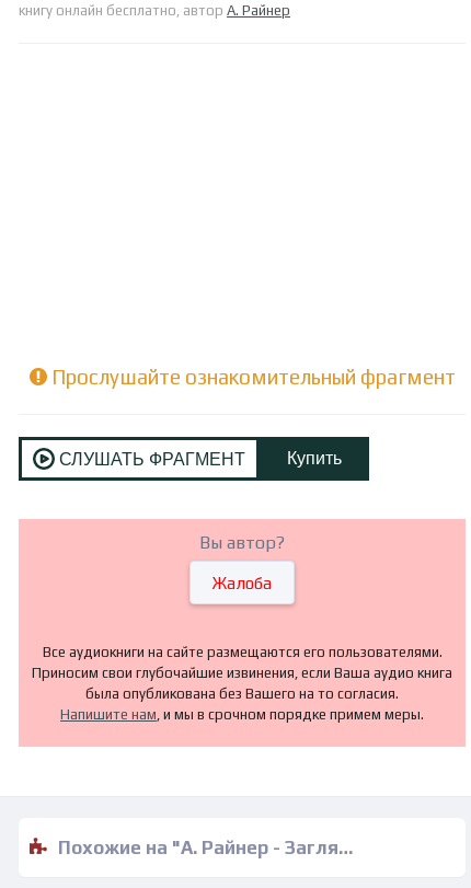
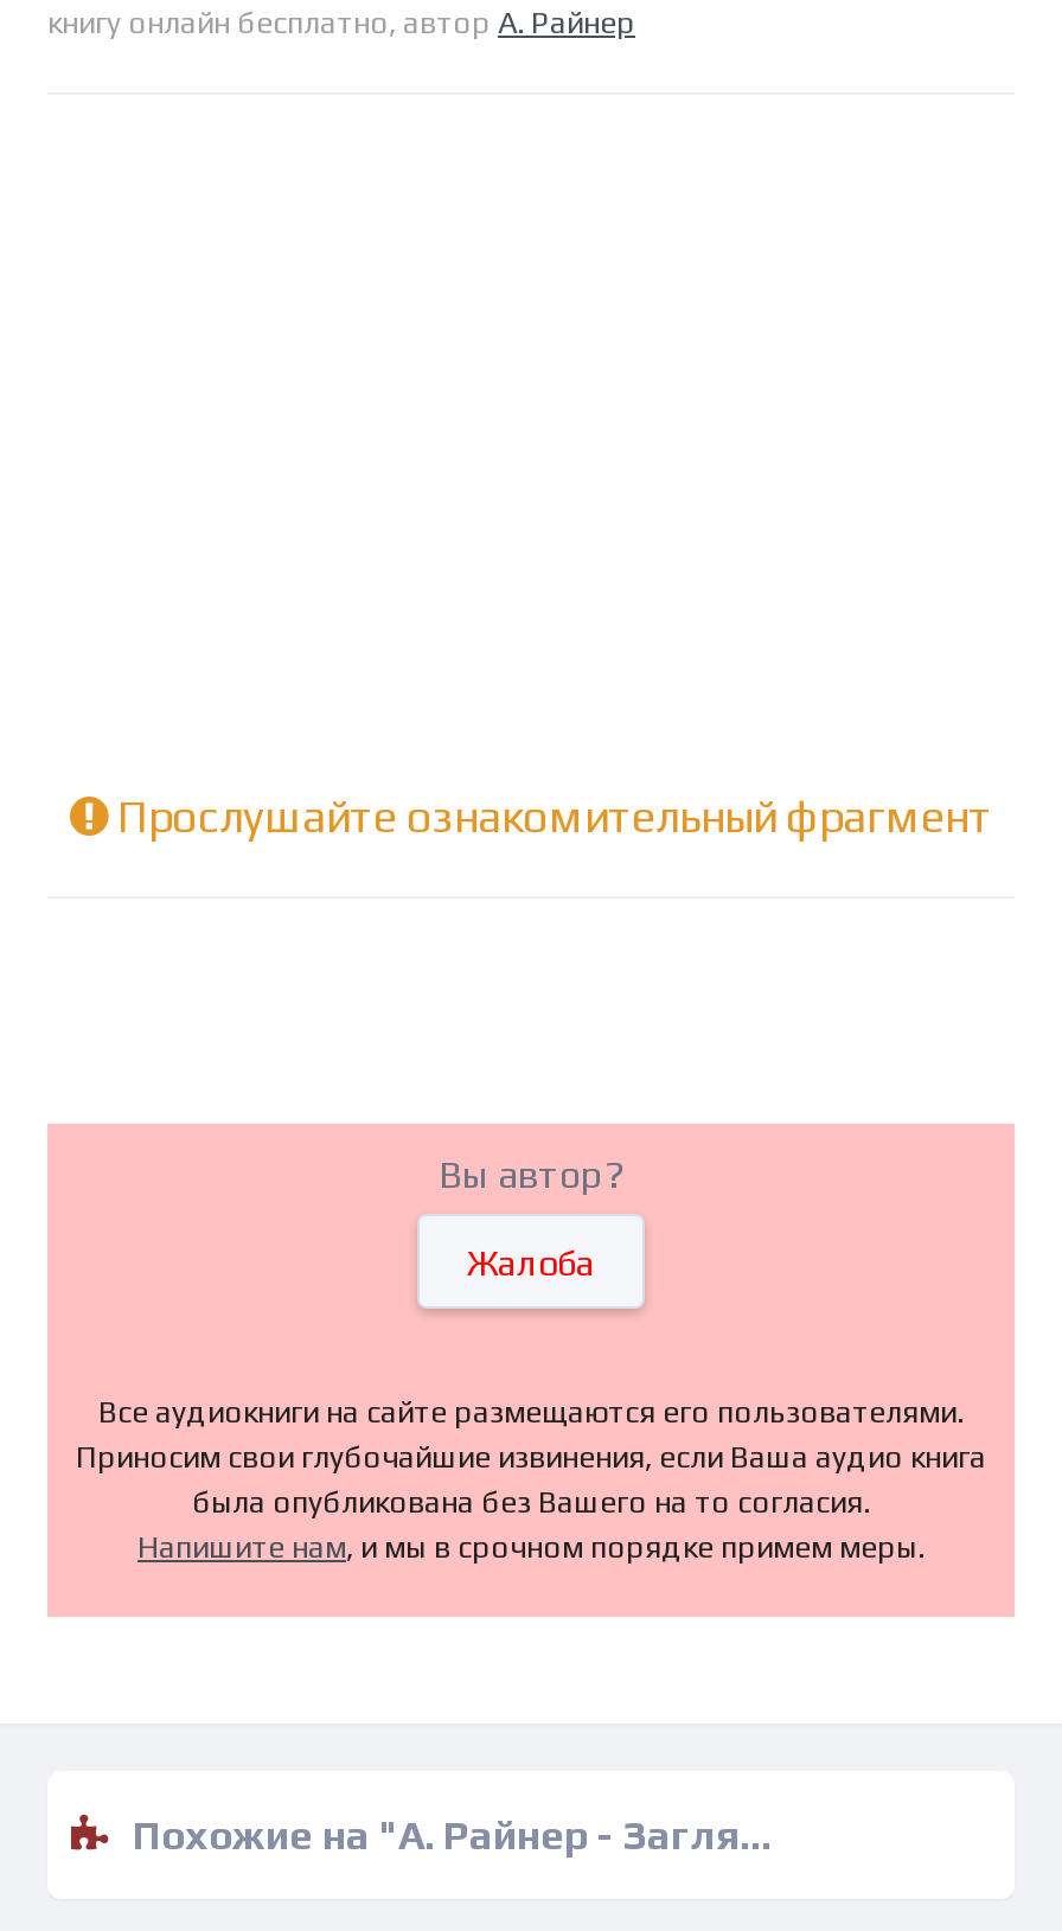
- [image]
